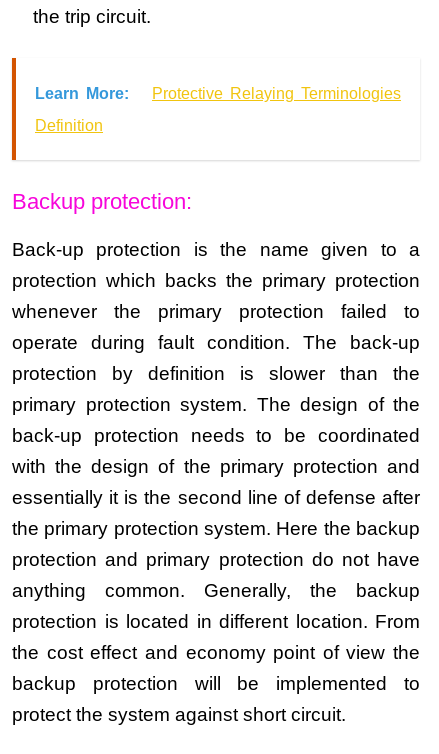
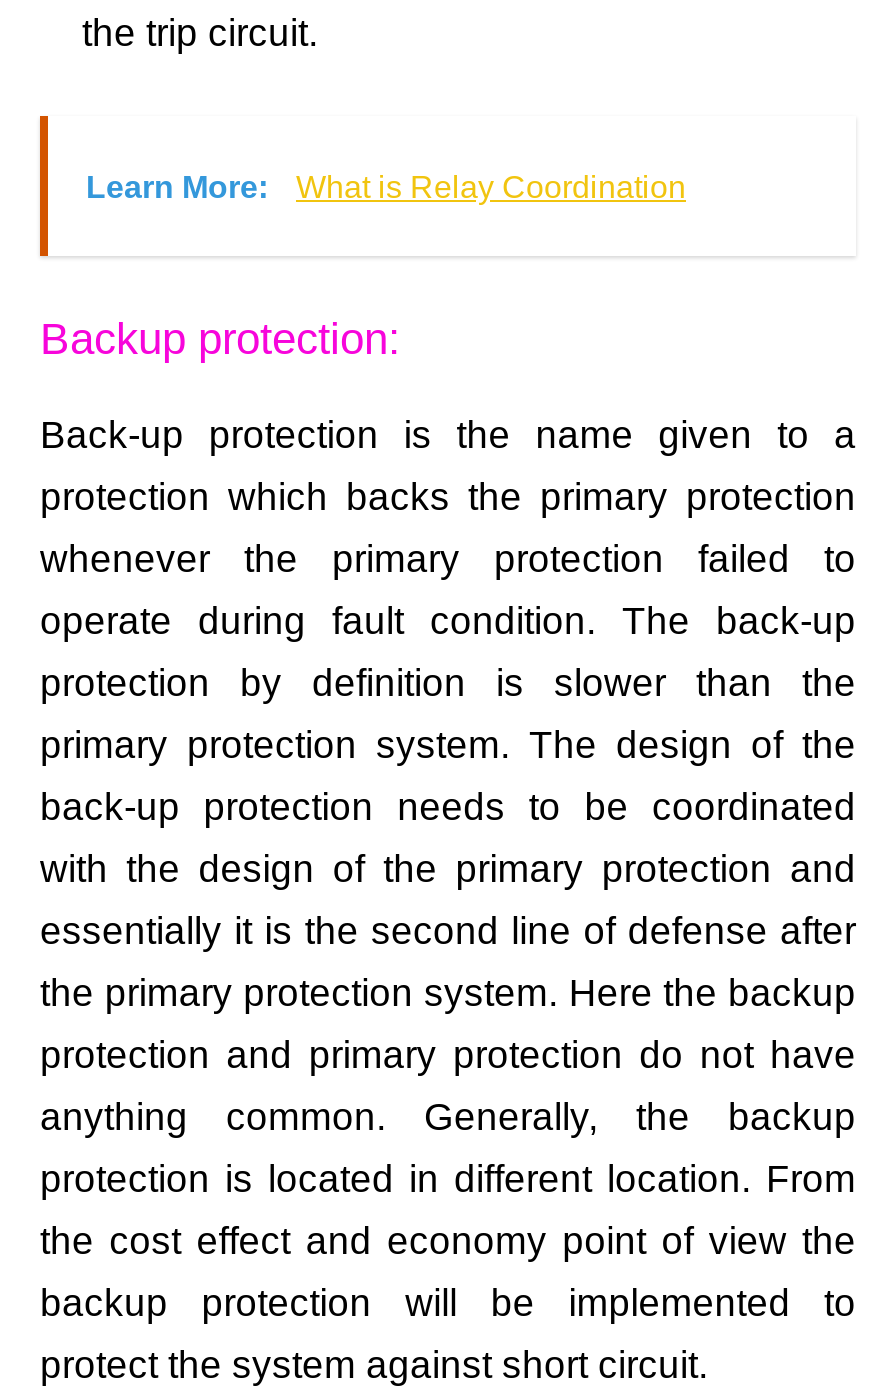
- Learn More:
- Protective Relaying Terminologies
- Definition
+ Learn More: What is Relay Coordination
